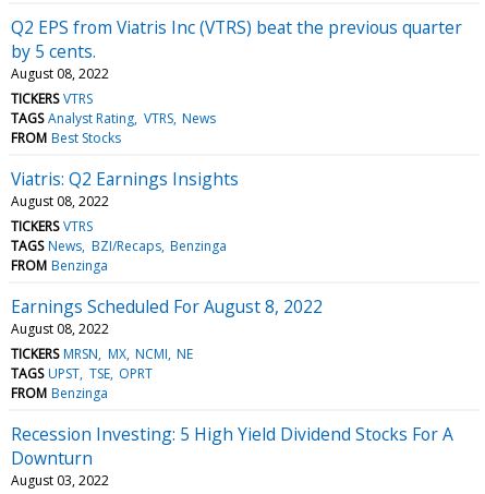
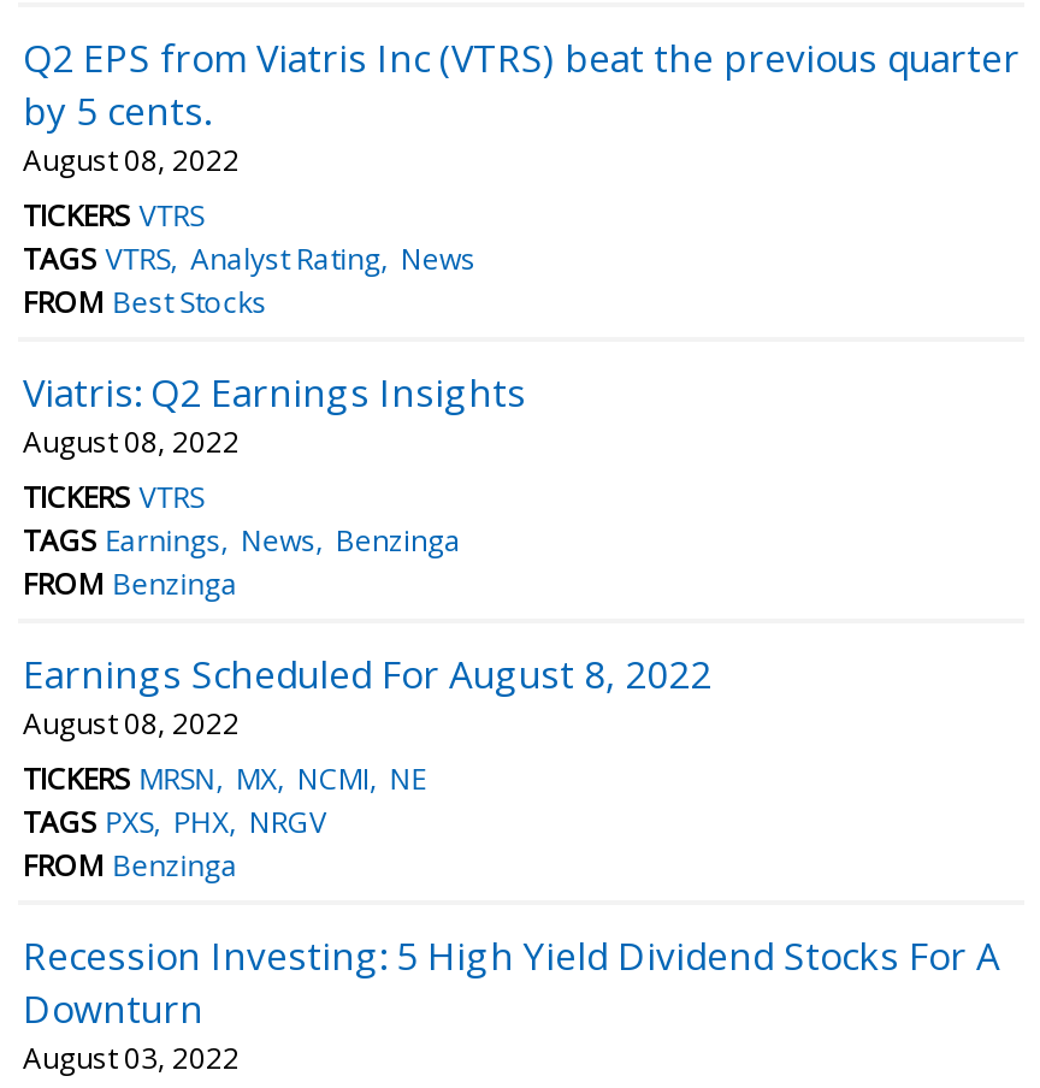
- TAGS Analyst Rating VTRS News
+ TAGS VTRS Analyst Rating News

- TAGS News BZI/Recaps Benzinga
+ TAGS Earnings News Benzinga

- TAGS UPST TSE OPRT
+ TAGS PXS PHX NRGV
